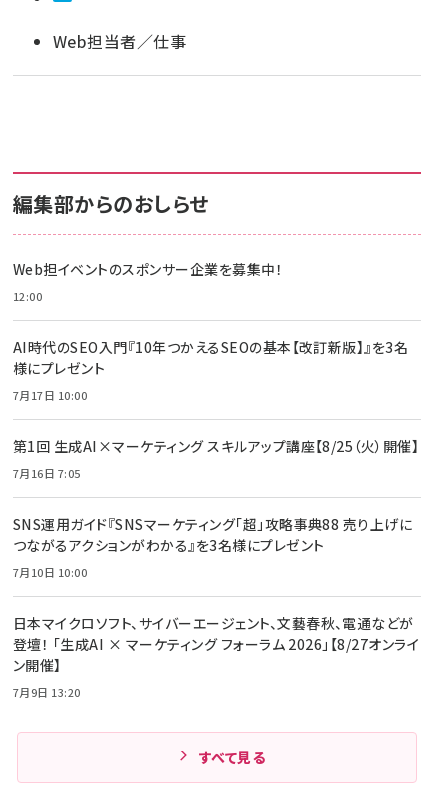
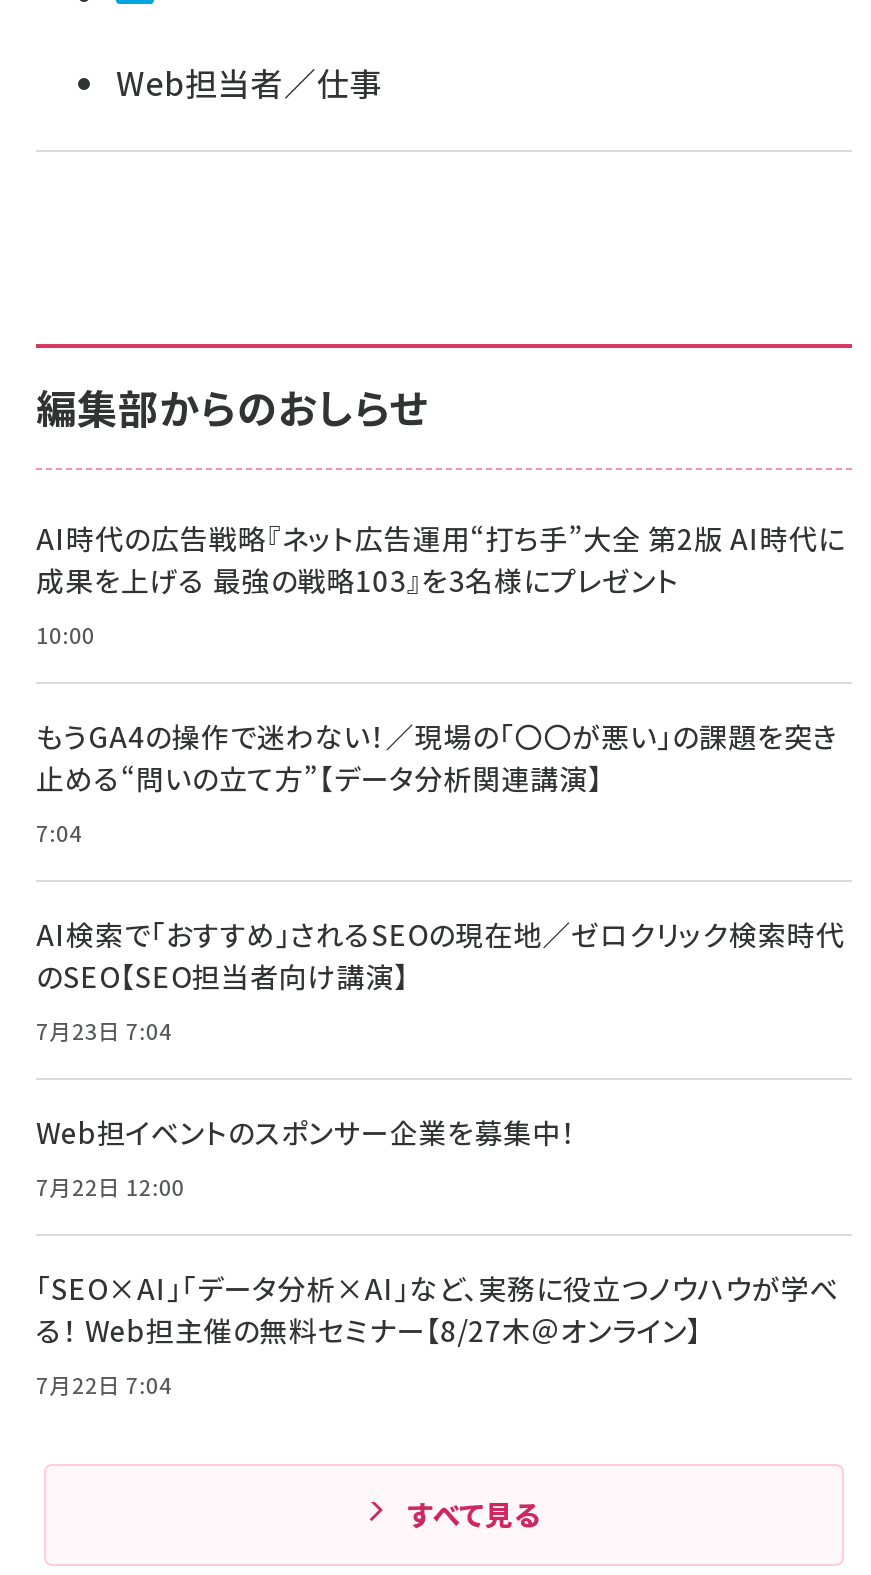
+ AI時代の広告戦略『ネット広告運用“打ち手”大全 第2版 AI時代に
+ 成果を上げる 最強の戦略103』を3名様にプレゼント
+ 10:00
+ もうGA4の操作で迷わない！／現場の「〇〇が悪い」の課題を突き
+ 止める“問いの立て方”【データ分析関連講演】
+ 7:04
+ AI検索で「おすすめ」されるSEOの現在地／ゼロクリック検索時代
+ のSEO【SEO担当者向け講演】
+ 7月23日 7:04

moved down: Web担イベントのスポンサー企業を募集中！

- 12:00
- AI時代のSEO入門『10年つかえるSEOの基本【改訂新版】』を3名
- 様にプレゼント
- 7月17日 10:00
- 第1回 生成AI×マーケティング スキルアップ講座【8/25（火）開催】
- 7月16日 7:05
- SNS運用ガイド『SNSマーケティング「超」攻略事典88 売り上げに
- つながるアクションがわかる』を3名様にプレゼント
- 7月10日 10:00
- 日本マイクロソフト、サイバーエージェント、文藝春秋、電通などが
- 登壇！ 「生成AI × マーケティング フォーラム 2026」【8/27オンライ
- ン開催】
- 7月9日 13:20
+ 7月22日 12:00
+ 「SEO×AI」「データ分析×AI」など、実務に役立つノウハウが学べ
+ る！ Web担主催の無料セミナー【8/27木＠オンライン】
+ 7月22日 7:04
